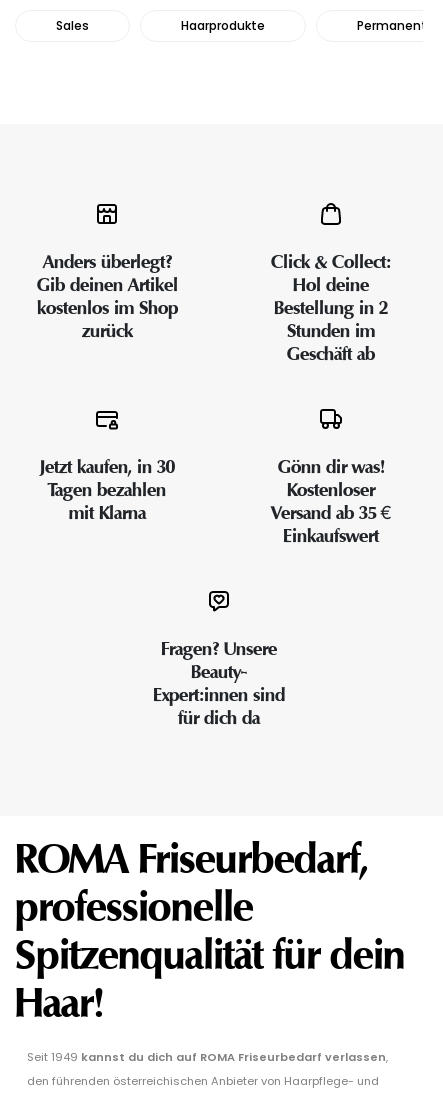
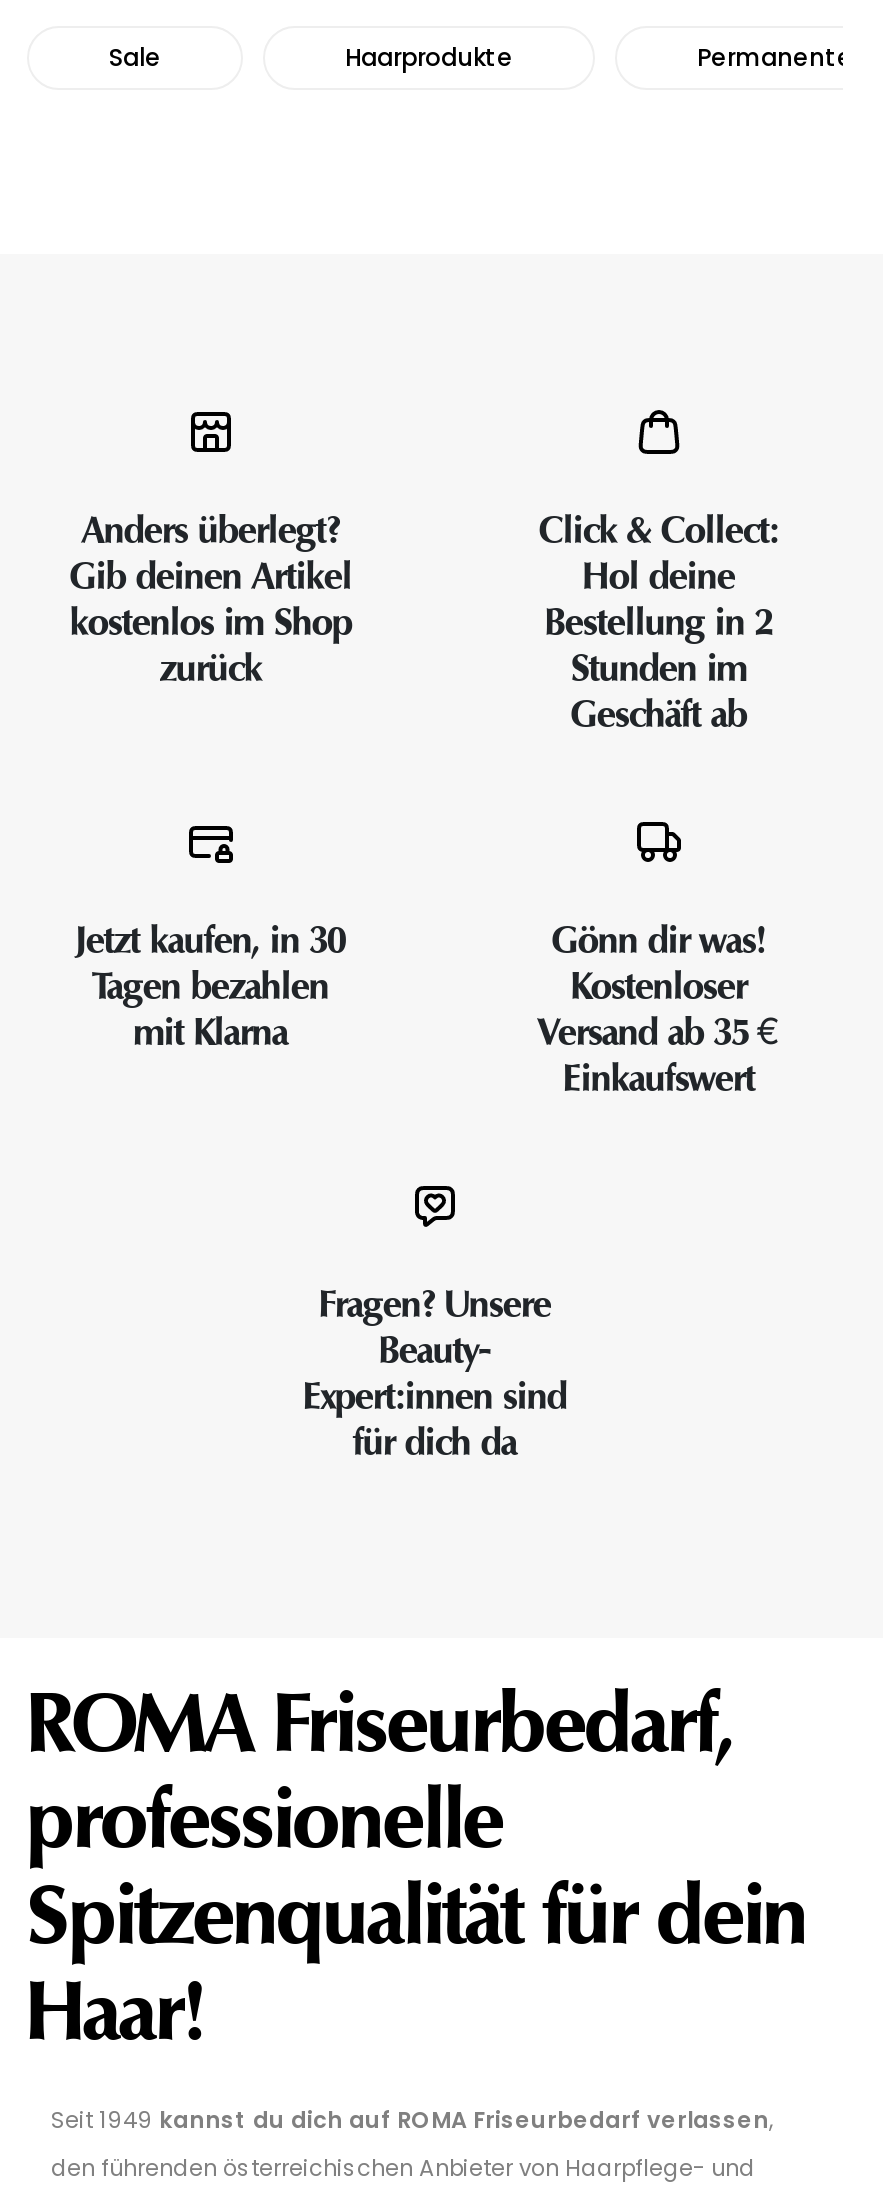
- Sales
+ Sale
